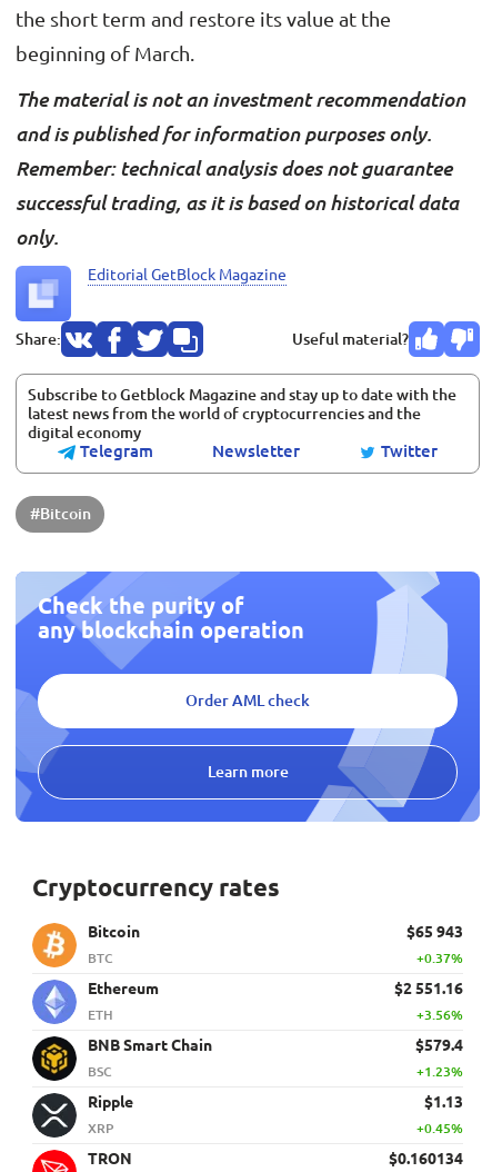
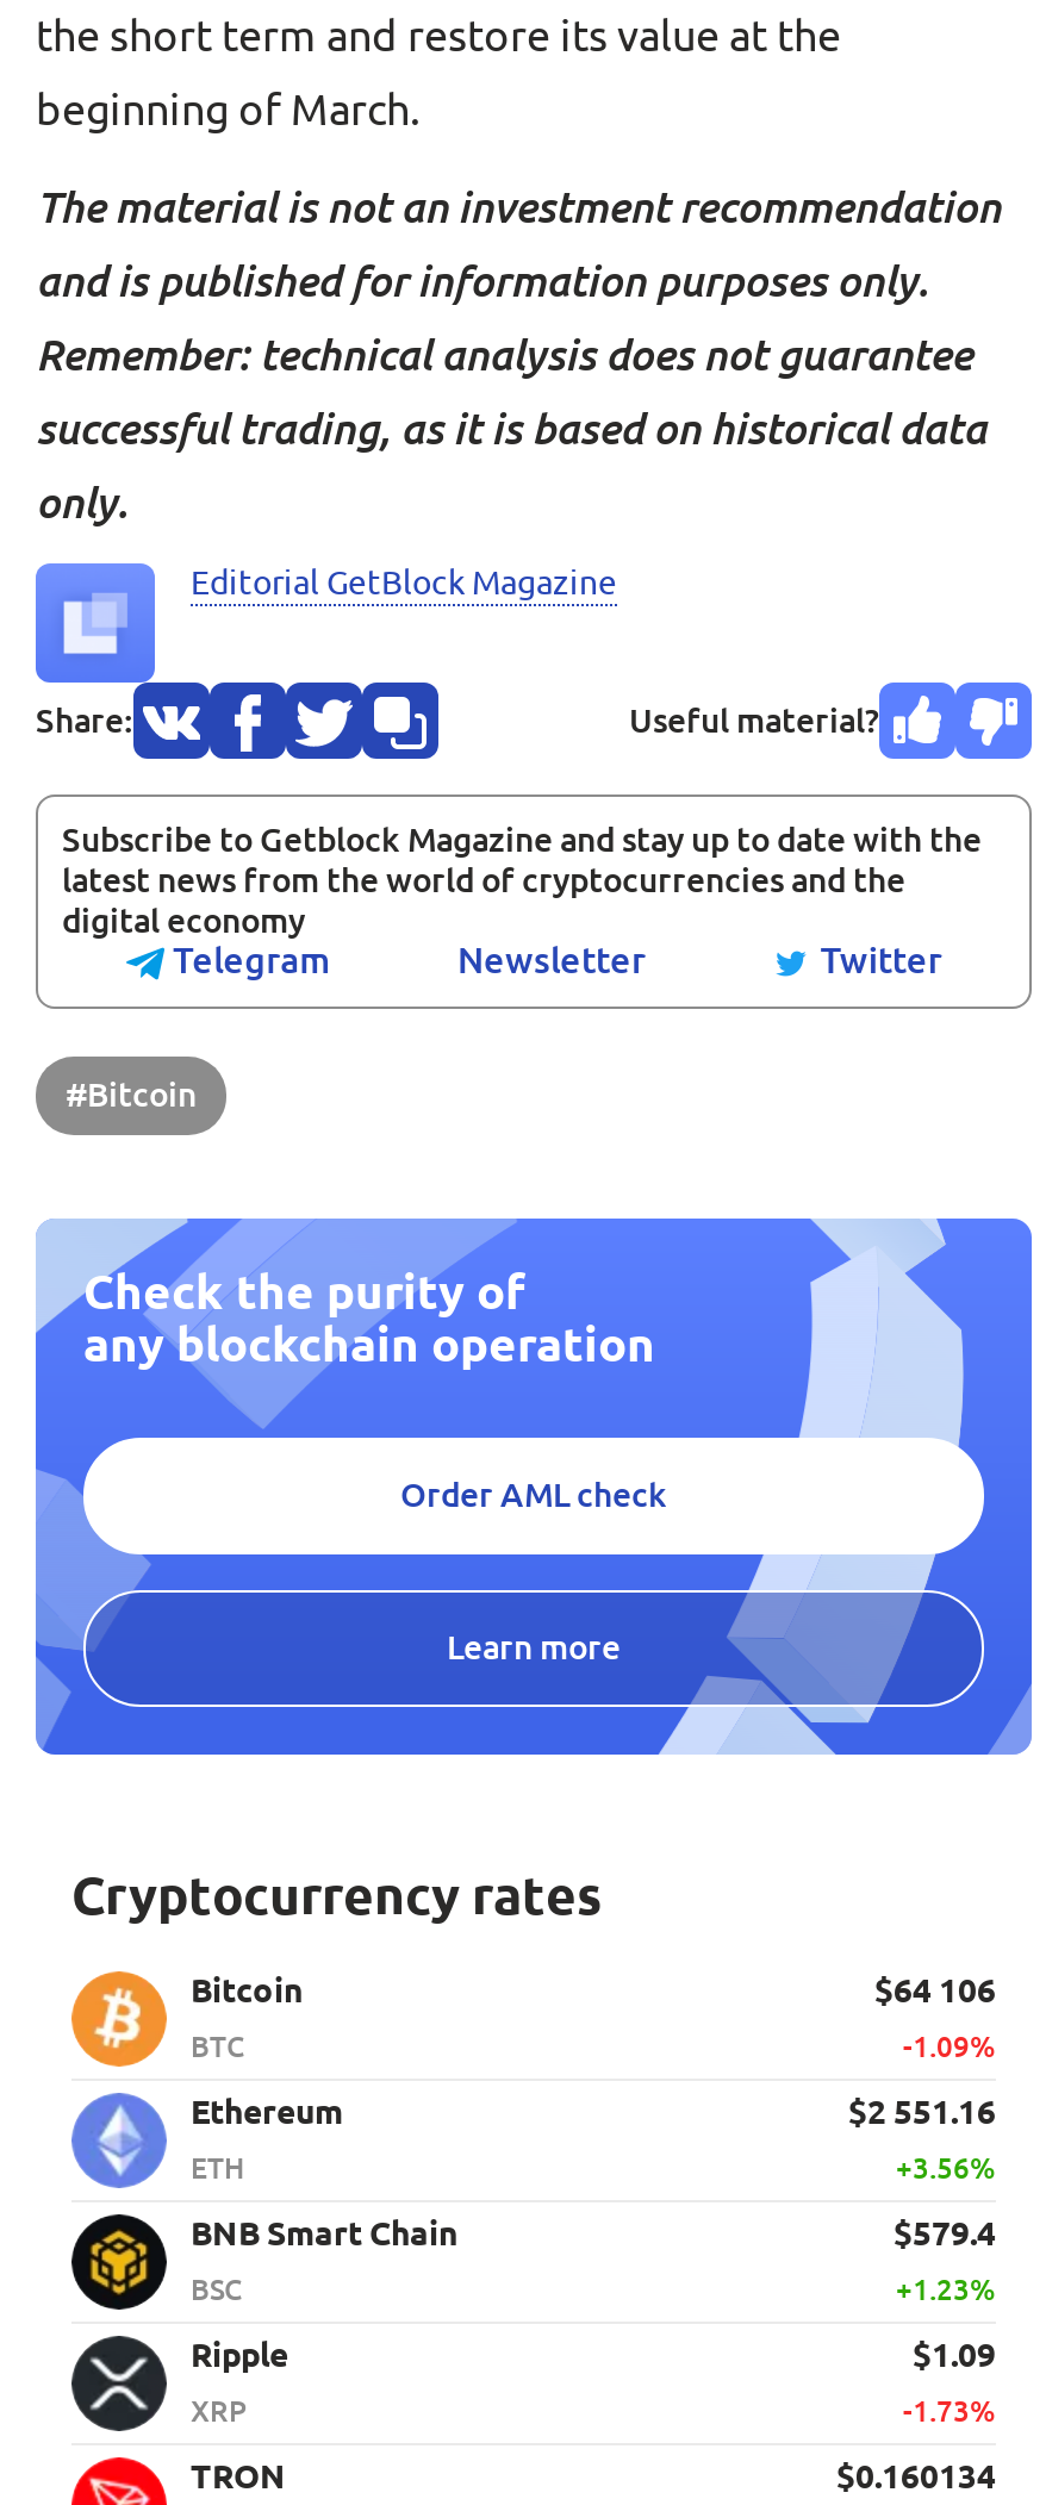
- $65 943
+ $64 106

- +0.37%
+ -1.09%

- $1.13
+ $1.09

- +0.45%
+ -1.73%
